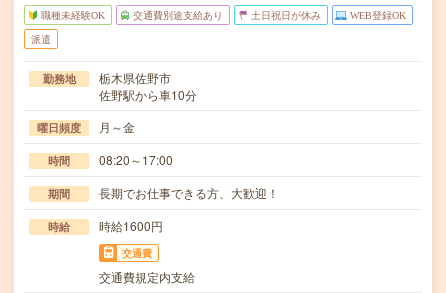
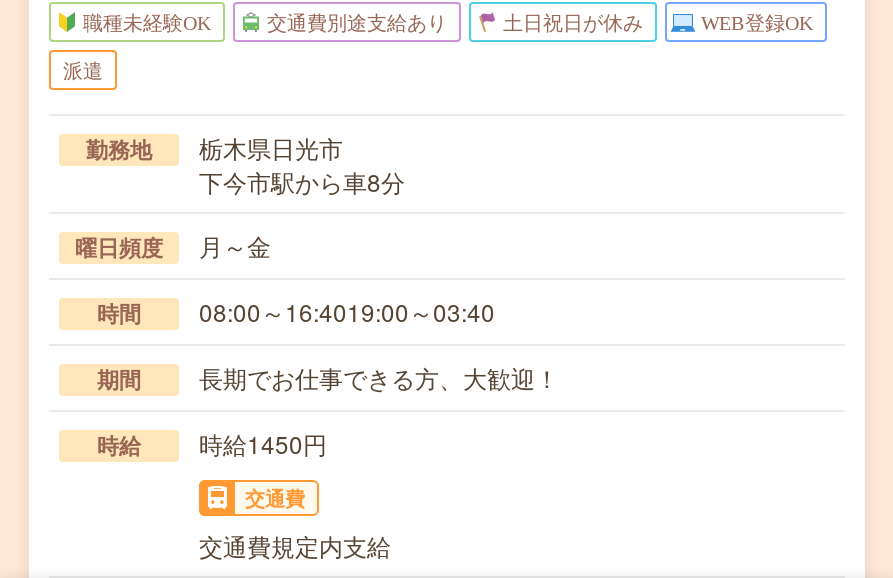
- 栃木県佐野市
- 佐野駅から車10分
+ 栃木県日光市
+ 下今市駅から車8分

- 時間 08:20～17:00
+ 時間 08:00～16:4019:00～03:40

- 時給 時給1600円
+ 時給 時給1450円
